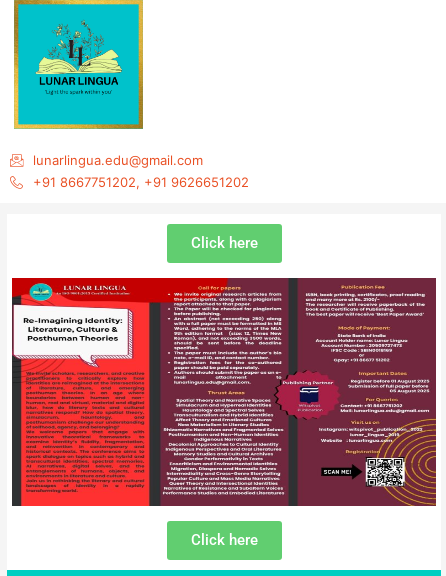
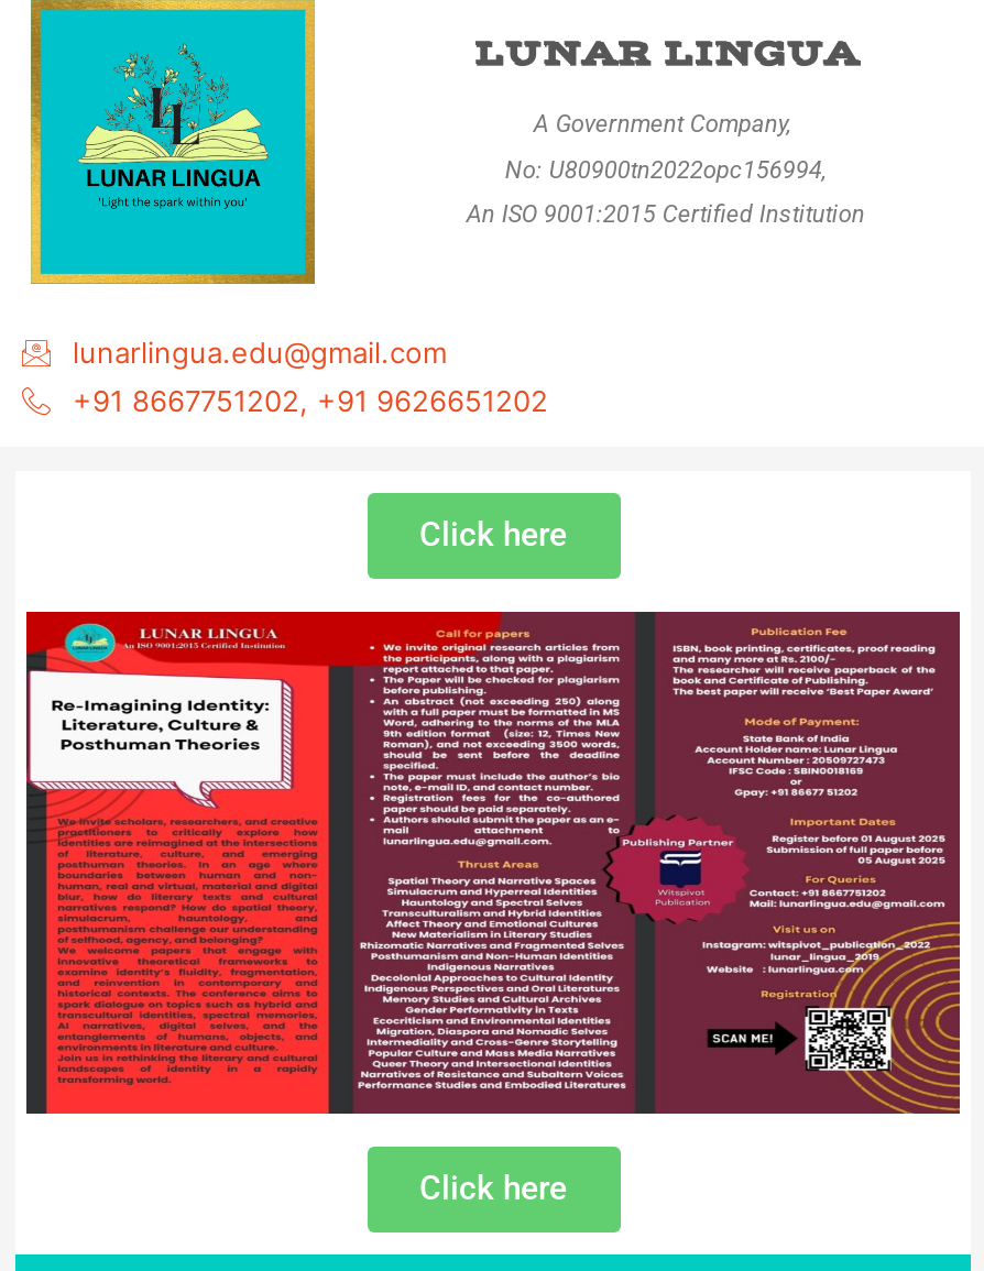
+ LUNAR LINGUA
+ A Government Company,
+ No: U80900tn2022opc156994,
+ An ISO 9001:2015 Certified Institution
